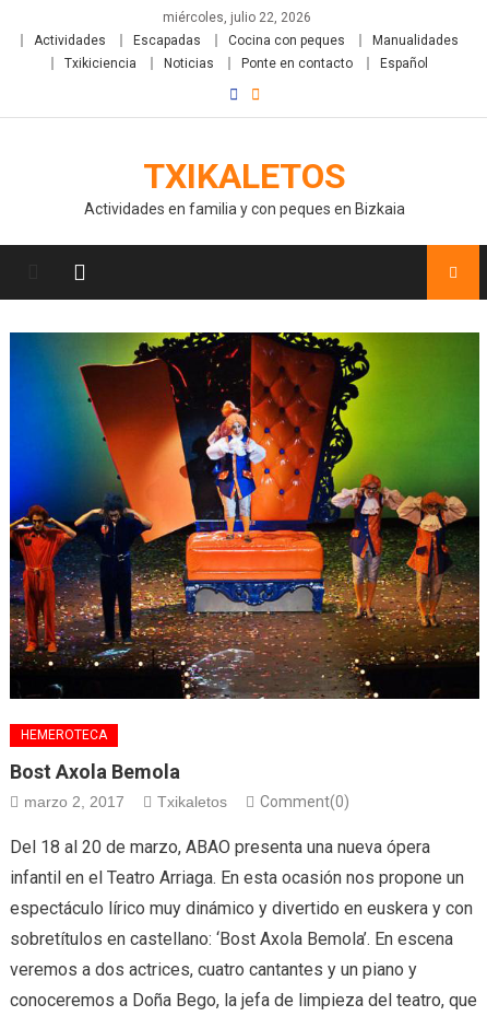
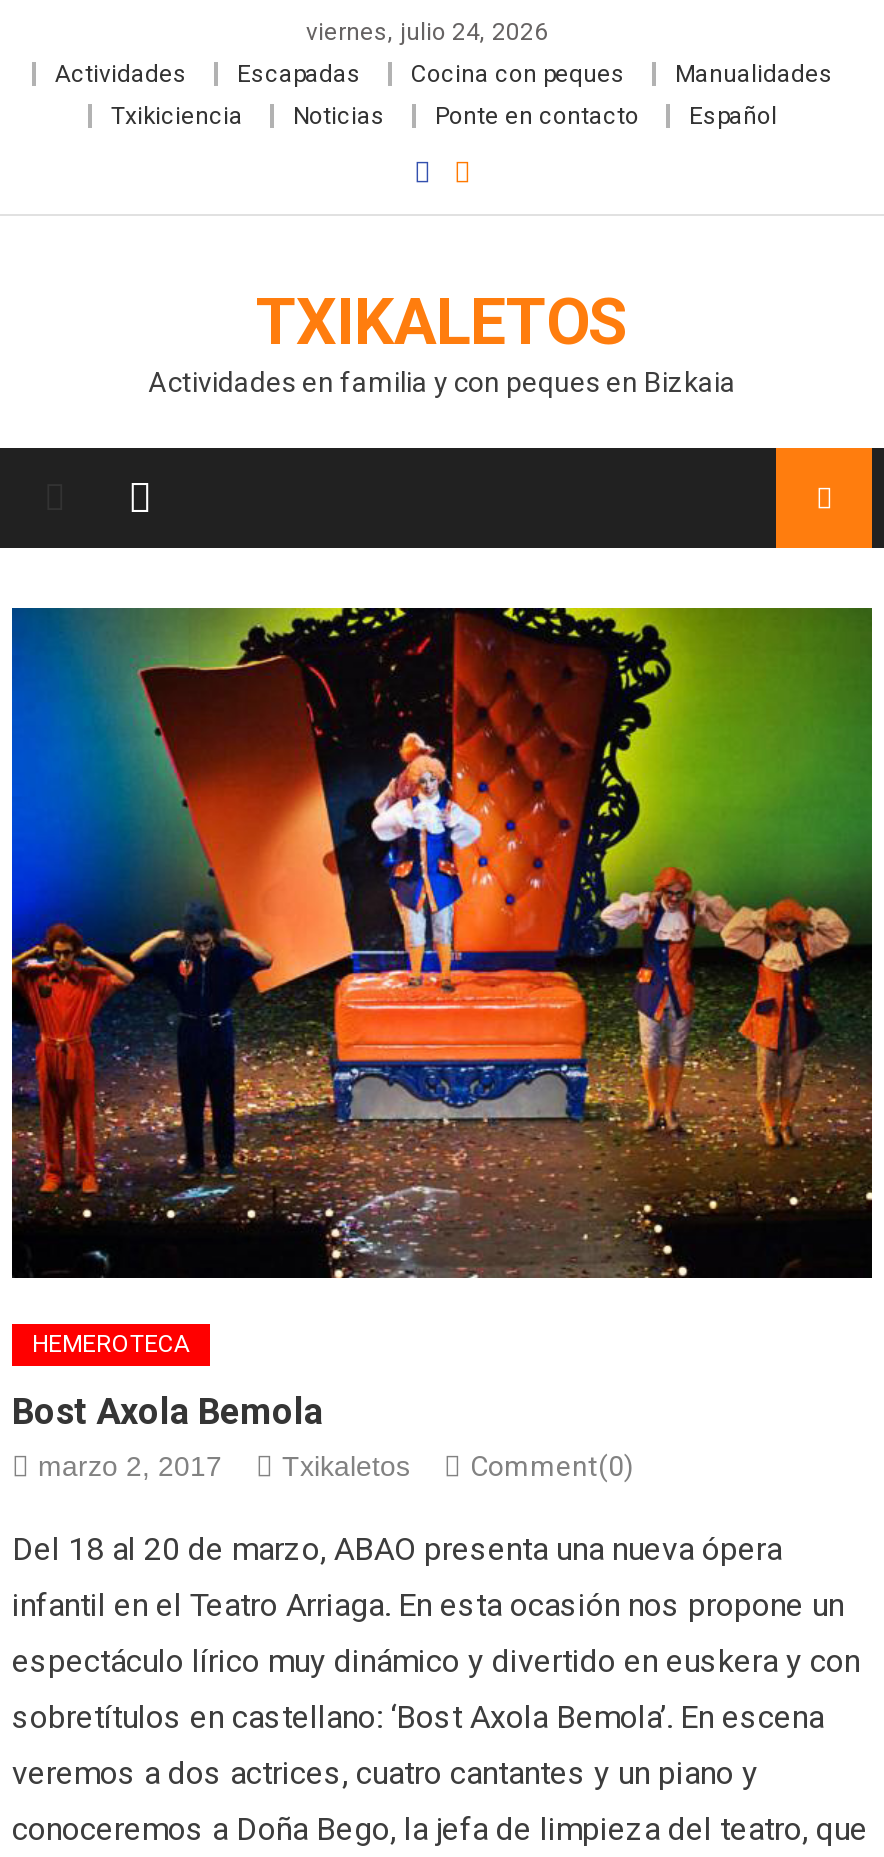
- miércoles, julio 22, 2026
+ viernes, julio 24, 2026
